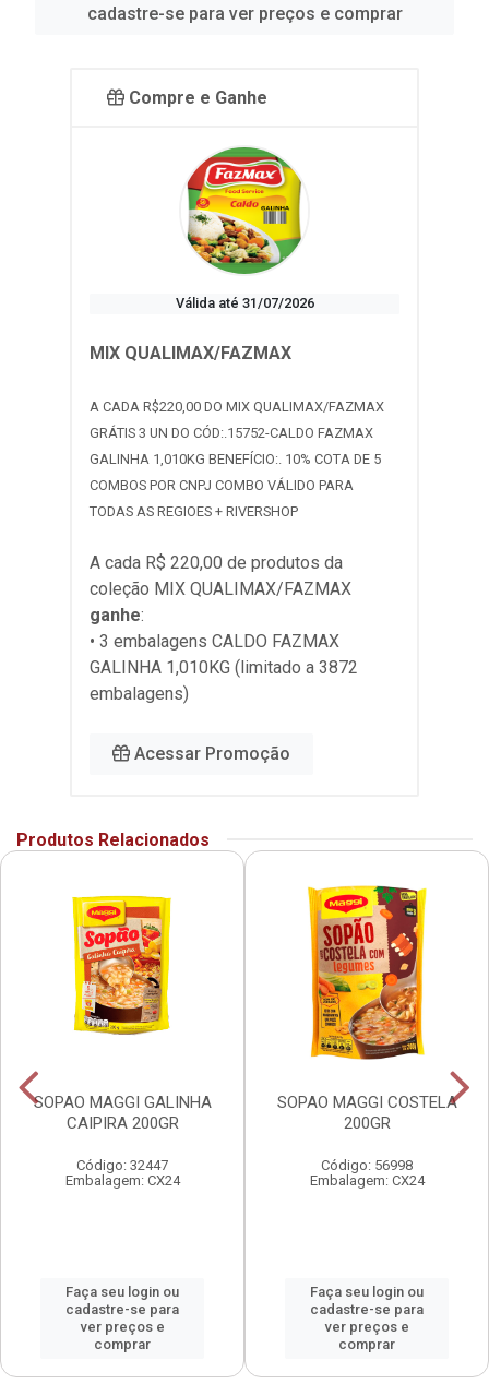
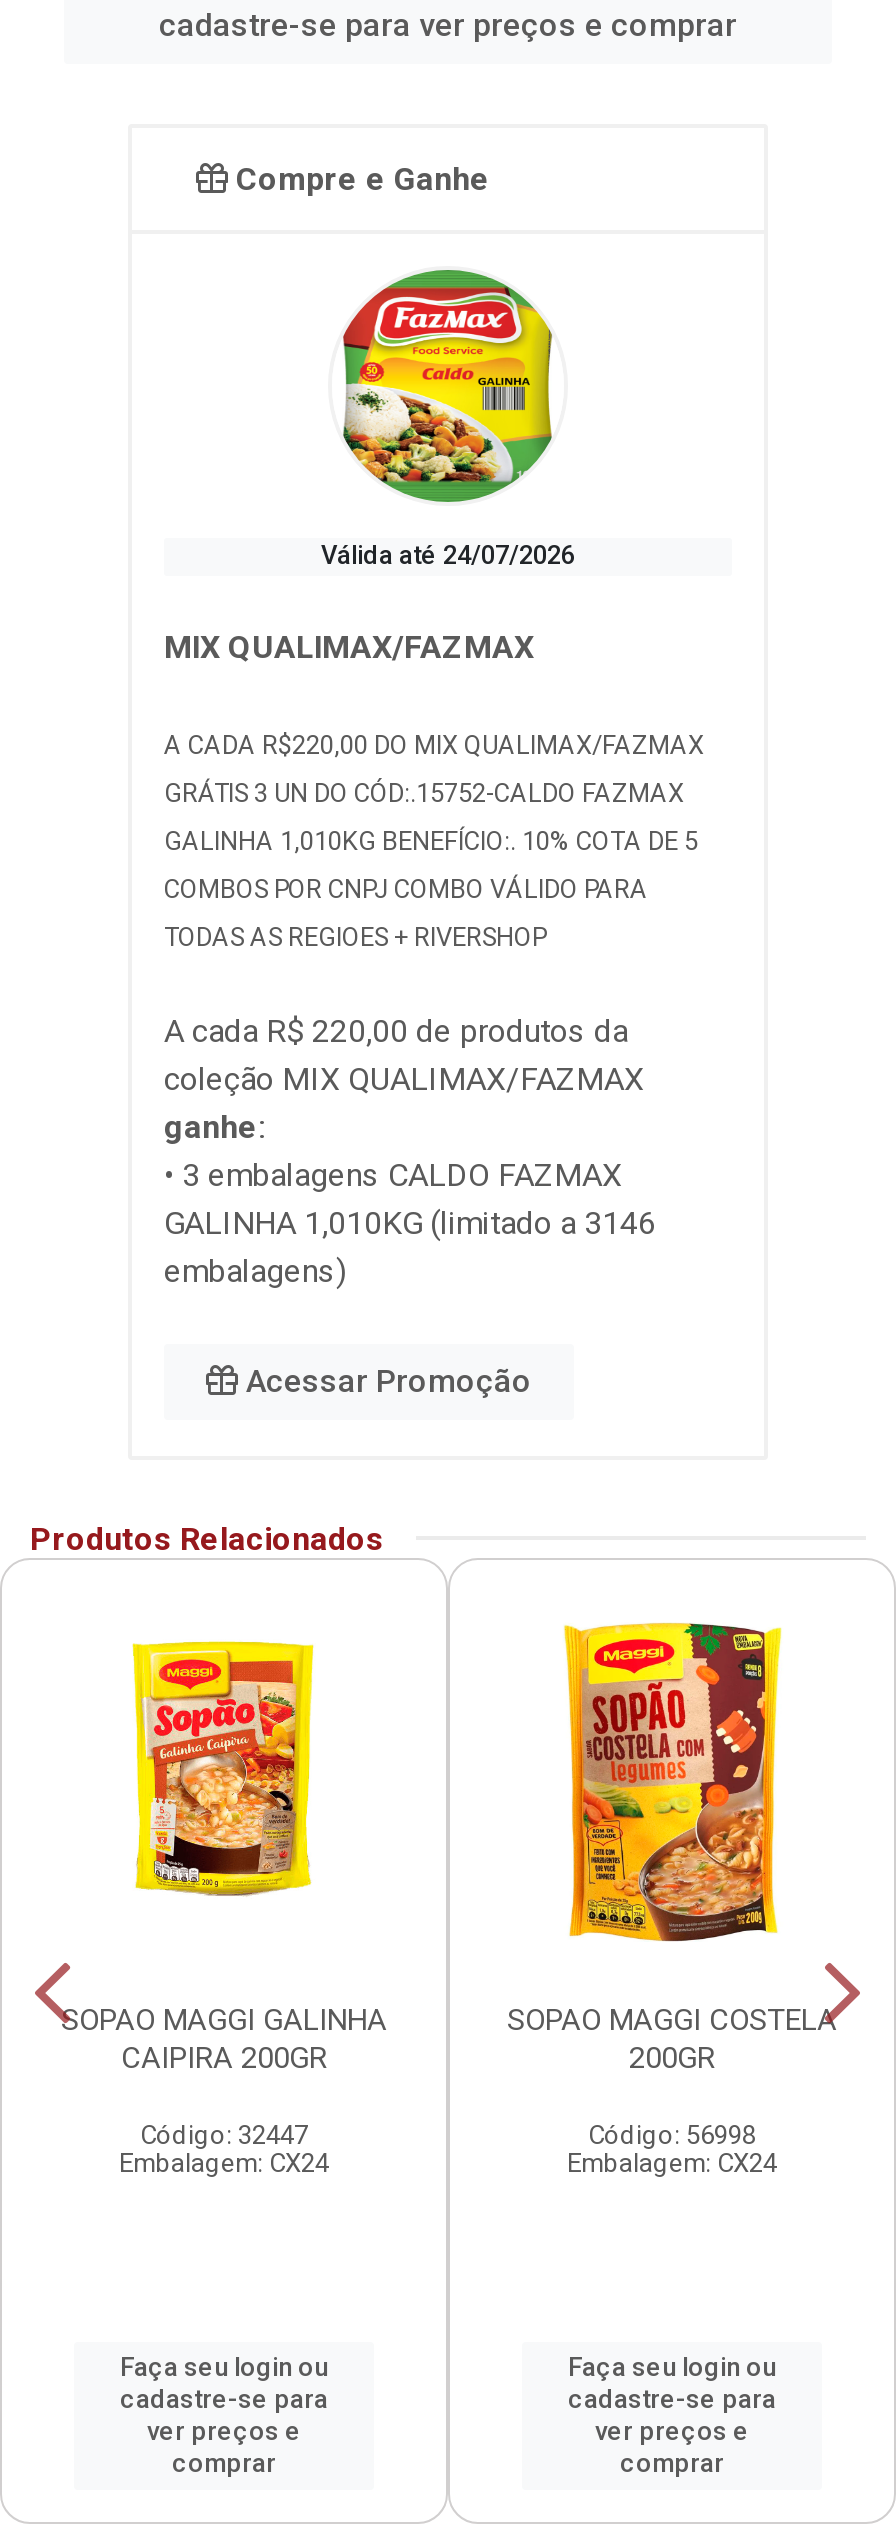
- Válida até 31/07/2026
+ Válida até 24/07/2026

- GALINHA 1,010KG (limitado a 3872
+ GALINHA 1,010KG (limitado a 3146
